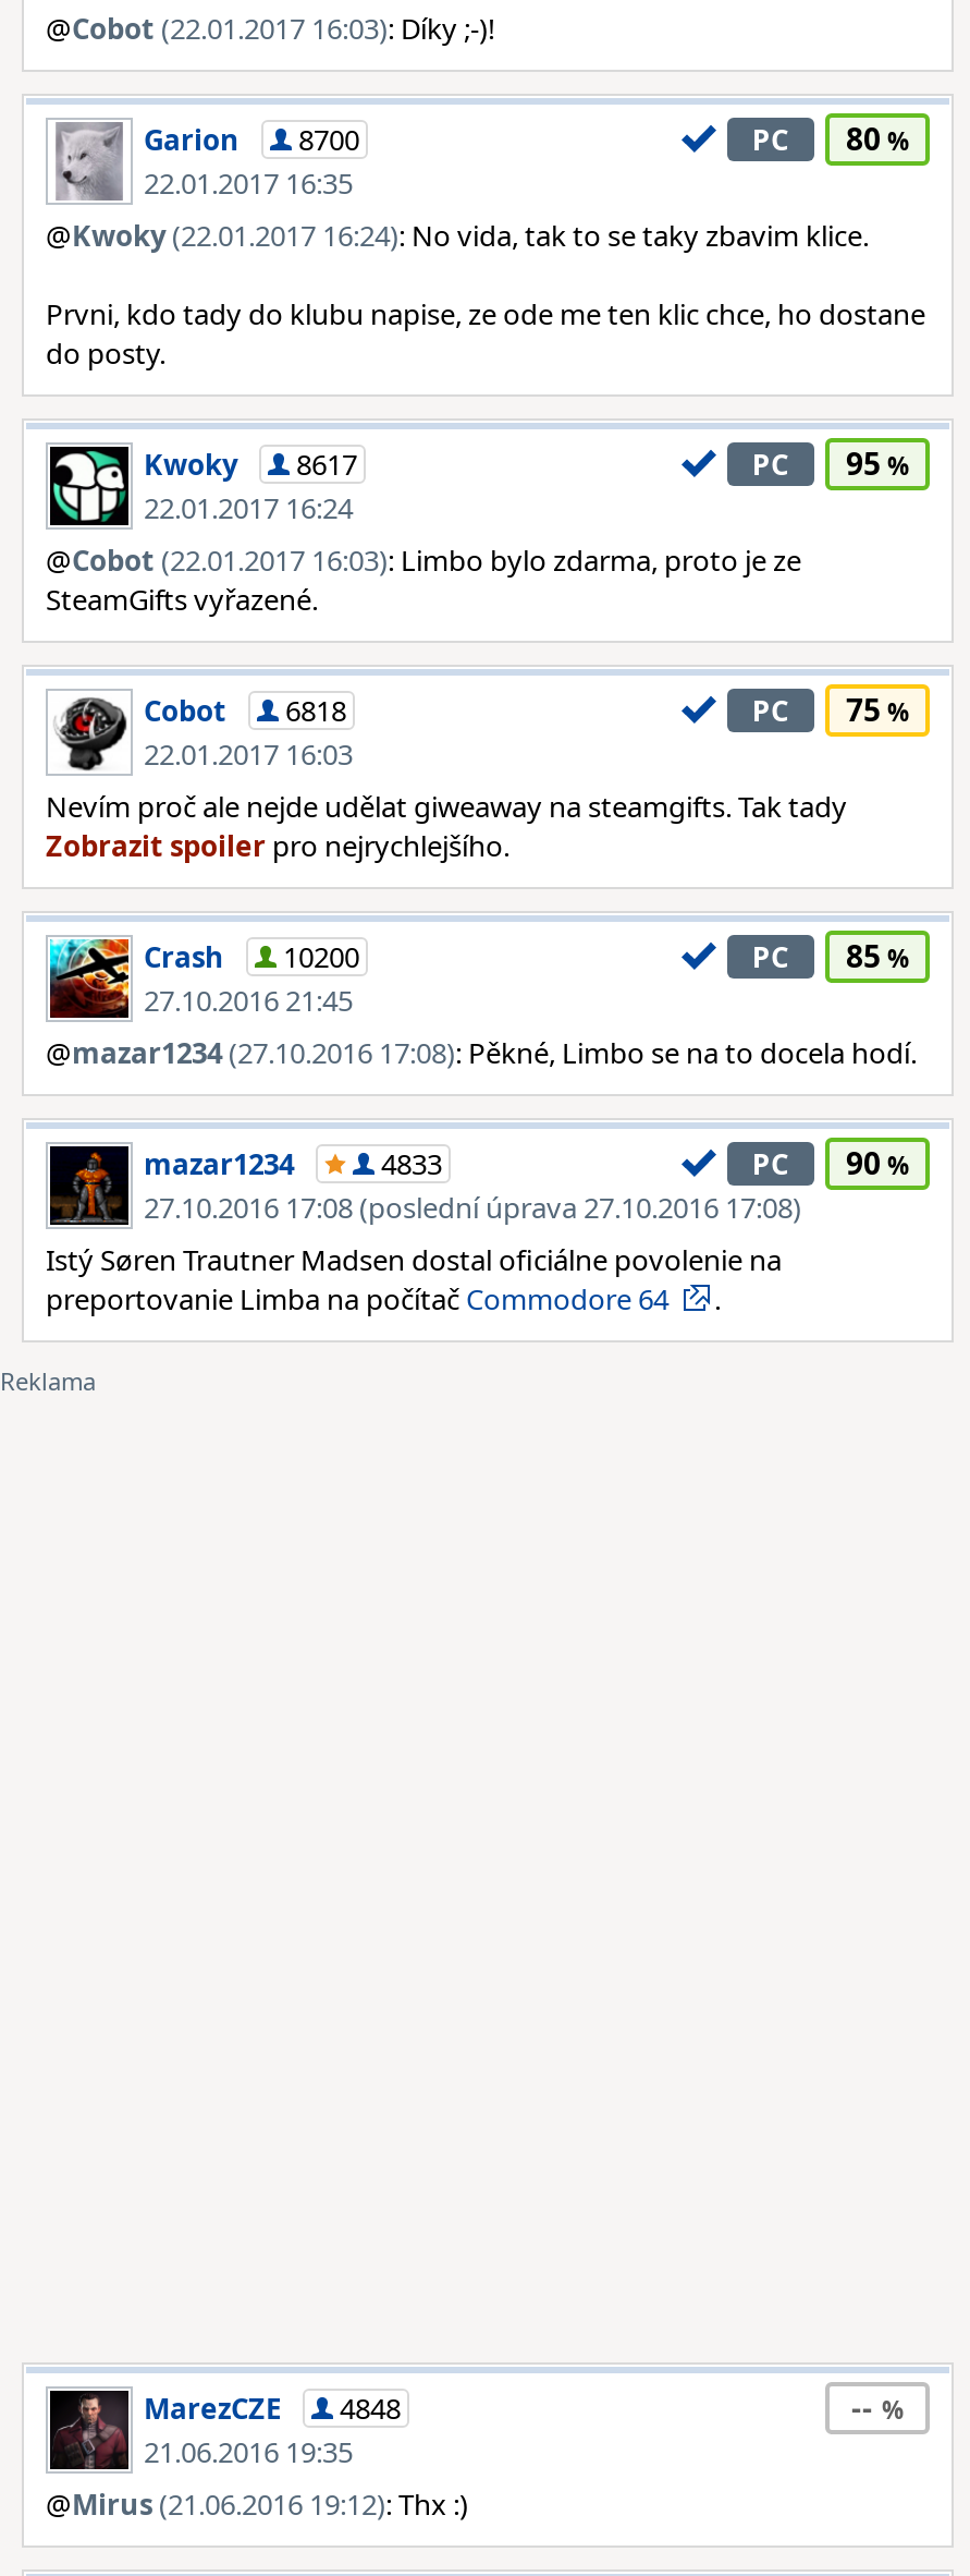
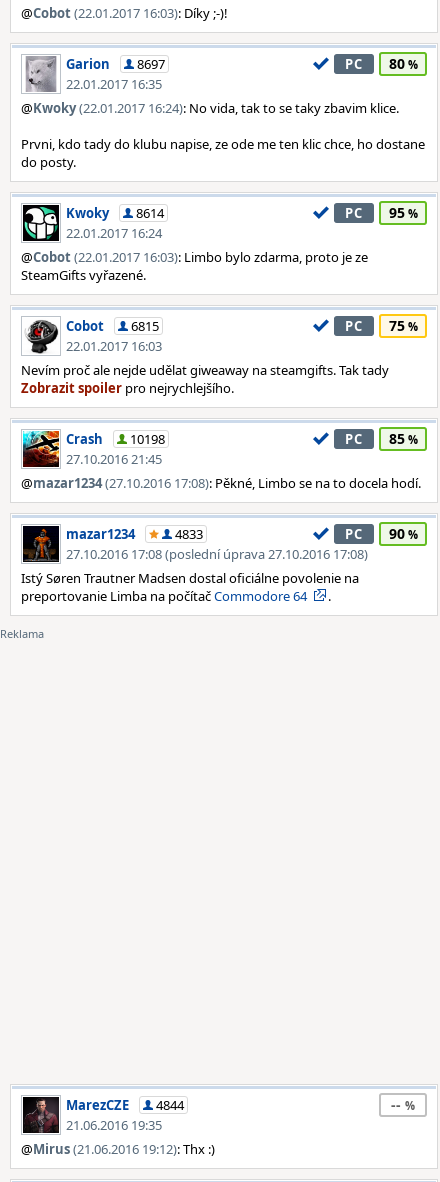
- Garion 8700
+ Garion 8697

- Kwoky 8617
+ Kwoky 8614

- Cobot 6818
+ Cobot 6815

- Crash 10200
+ Crash 10198

- MarezCZE 4848
+ MarezCZE 4844
